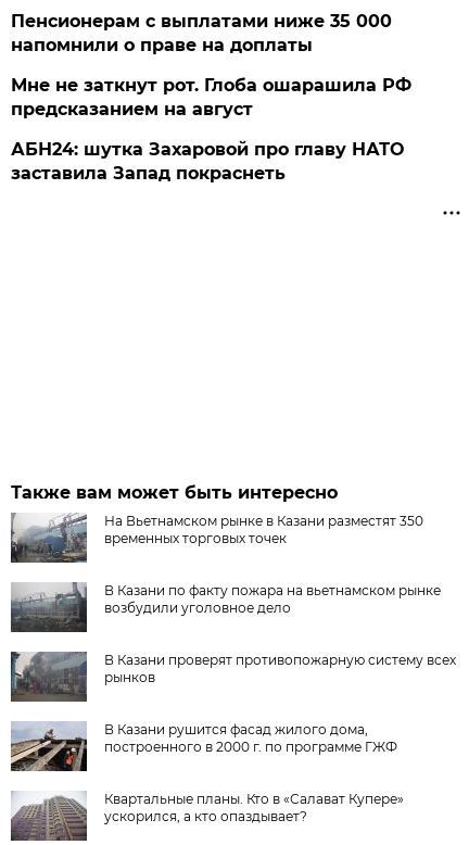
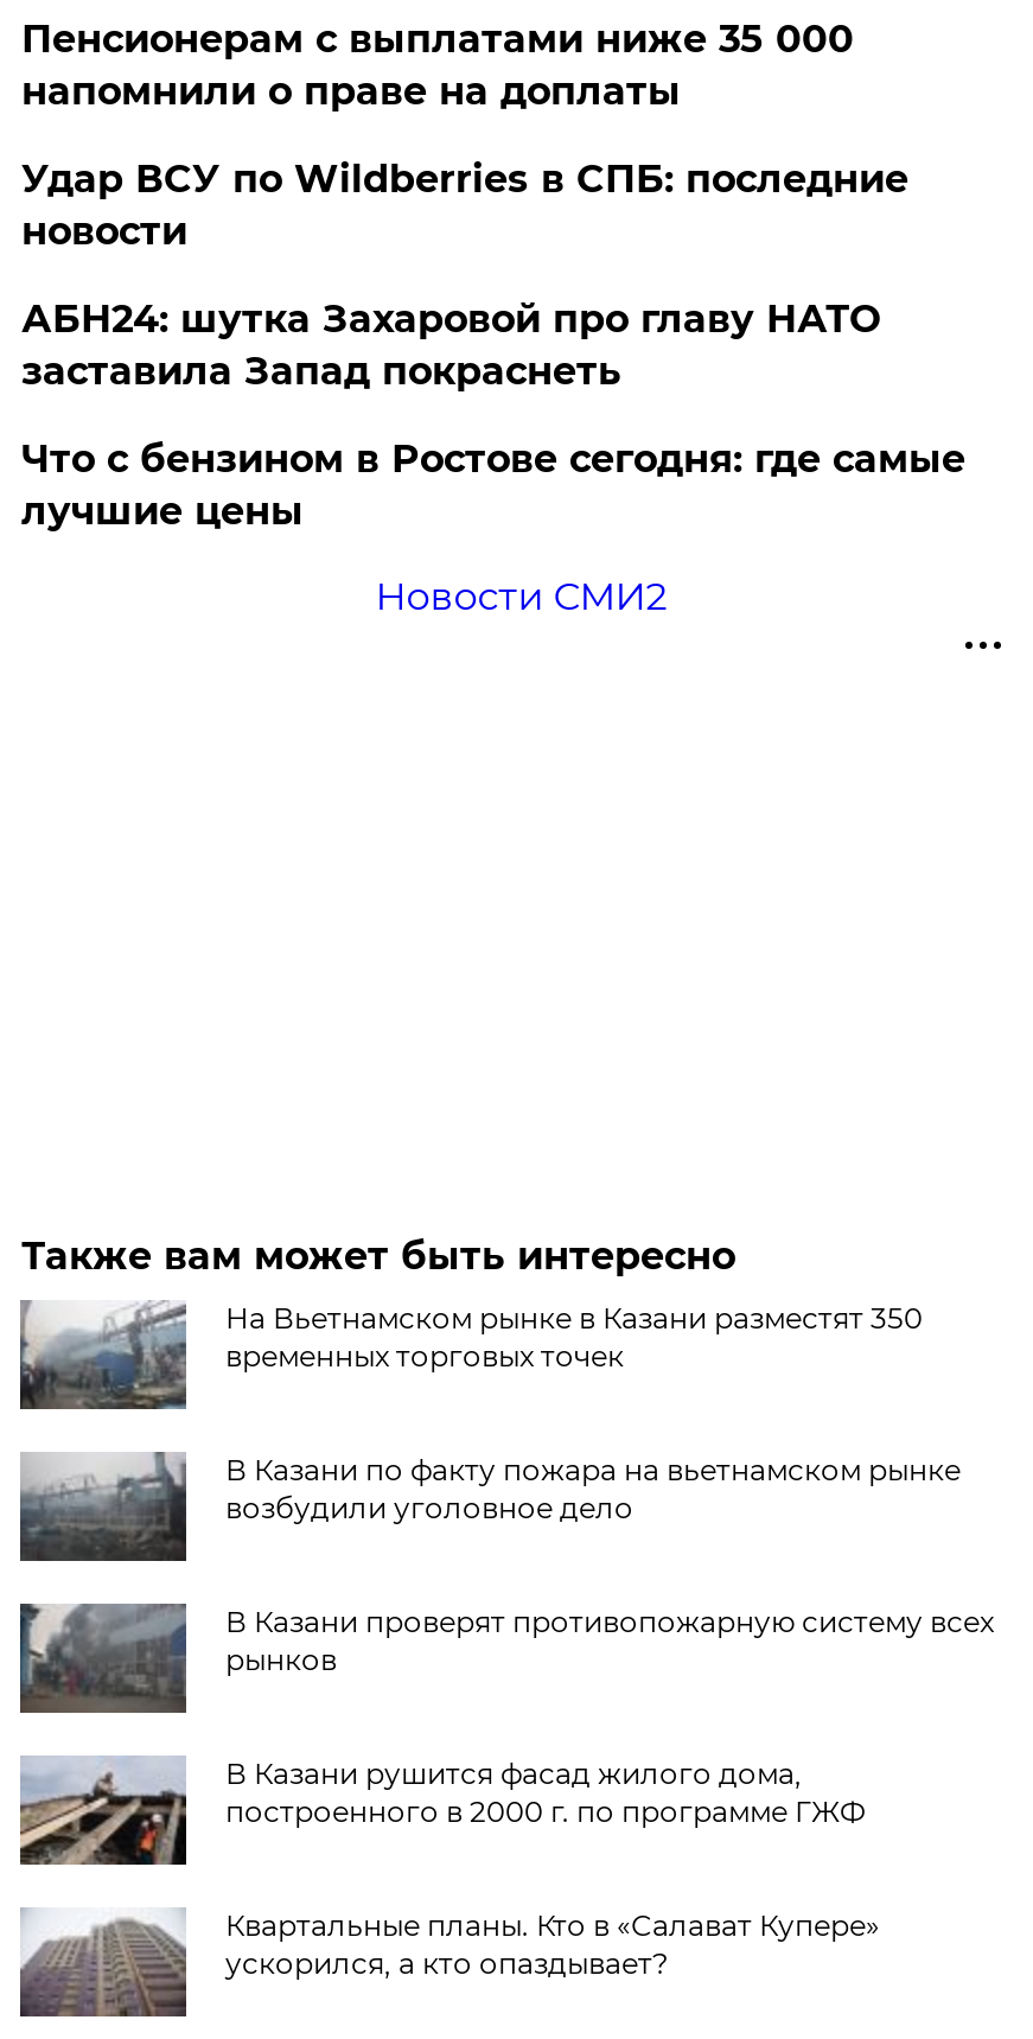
- Мне не заткнут рот. Глоба ошарашила РФ
- предсказанием на август
+ Удар ВСУ по Wildberries в СПБ: последние
+ новости

+ Что с бензином в Ростове сегодня: где самые
+ лучшие цены
+ Новости СМИ2
